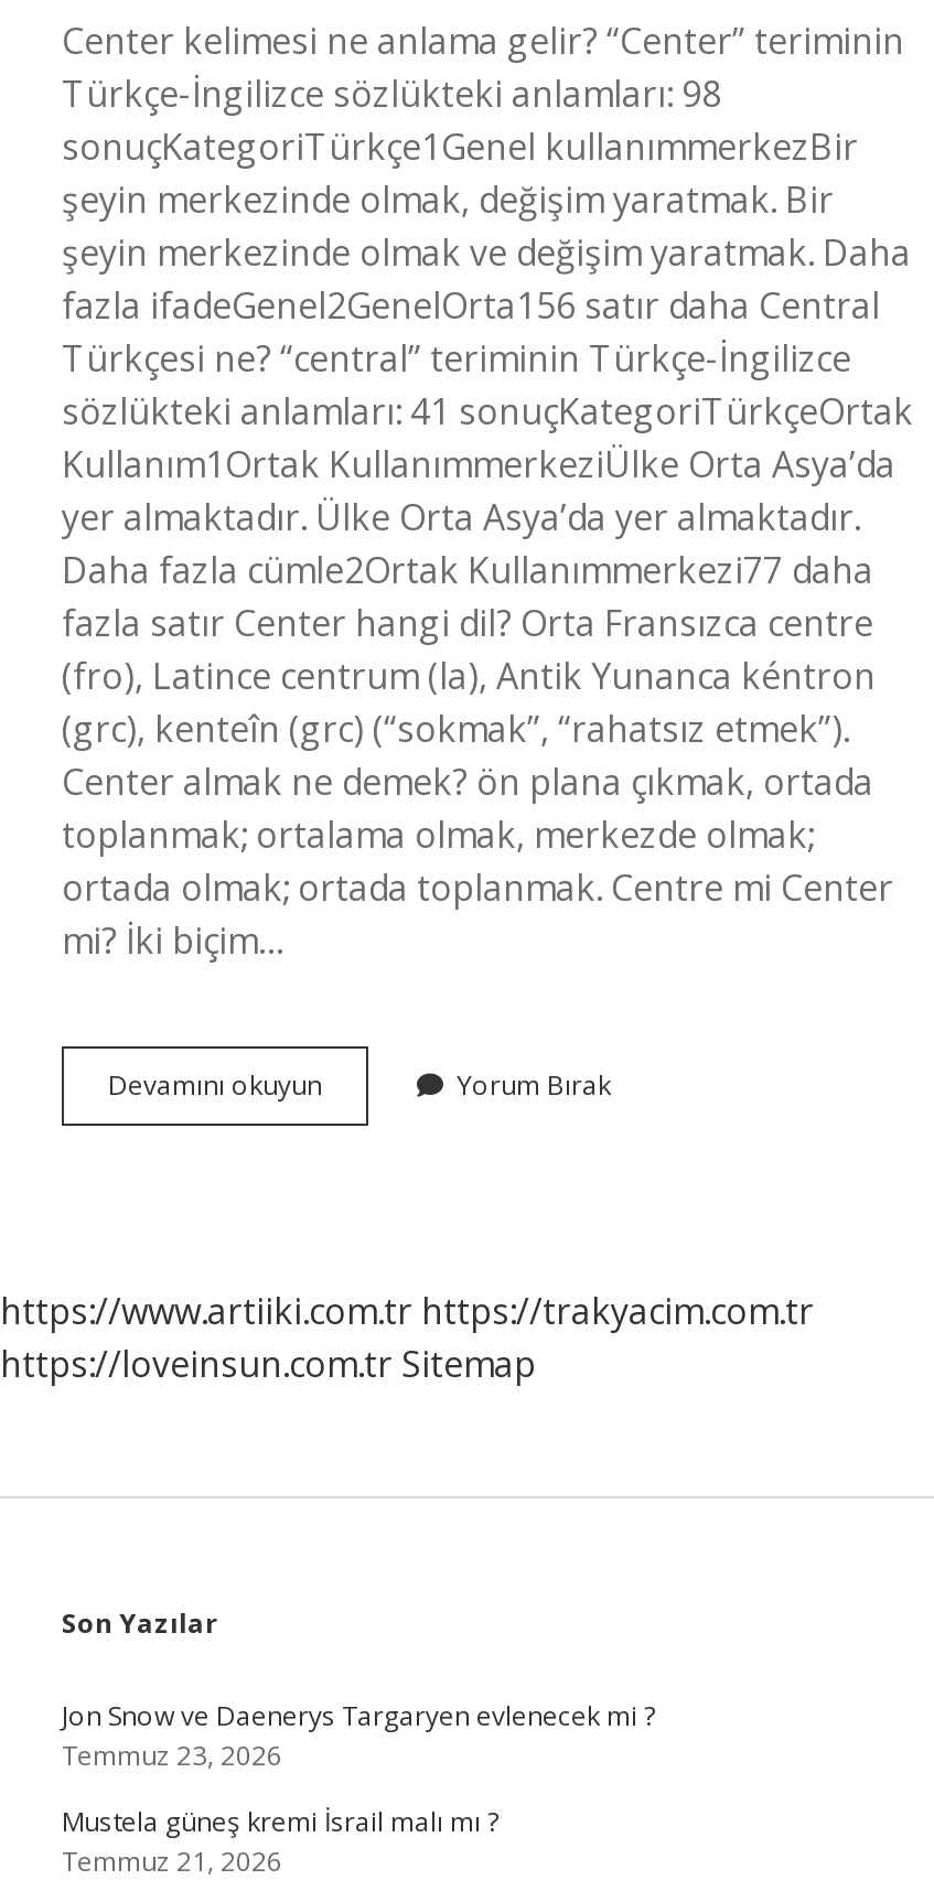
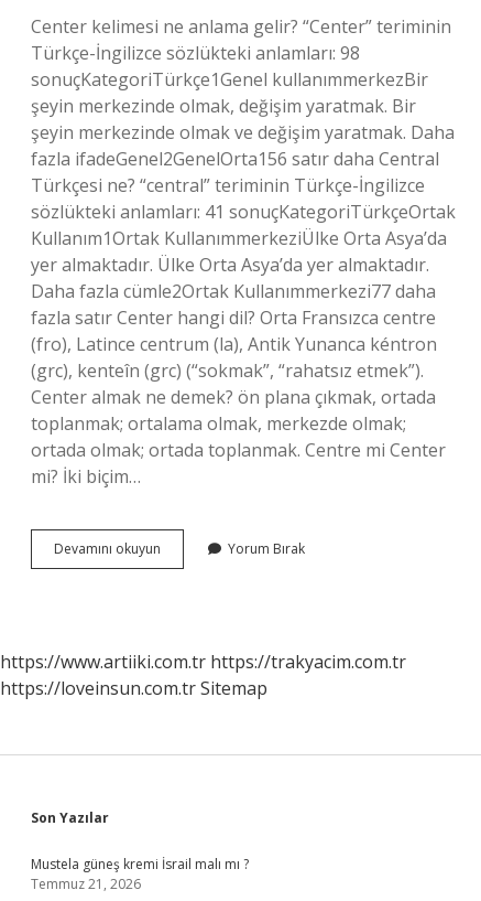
- Jon Snow ve Daenerys Targaryen evlenecek mi ?
- Temmuz 23, 2026
